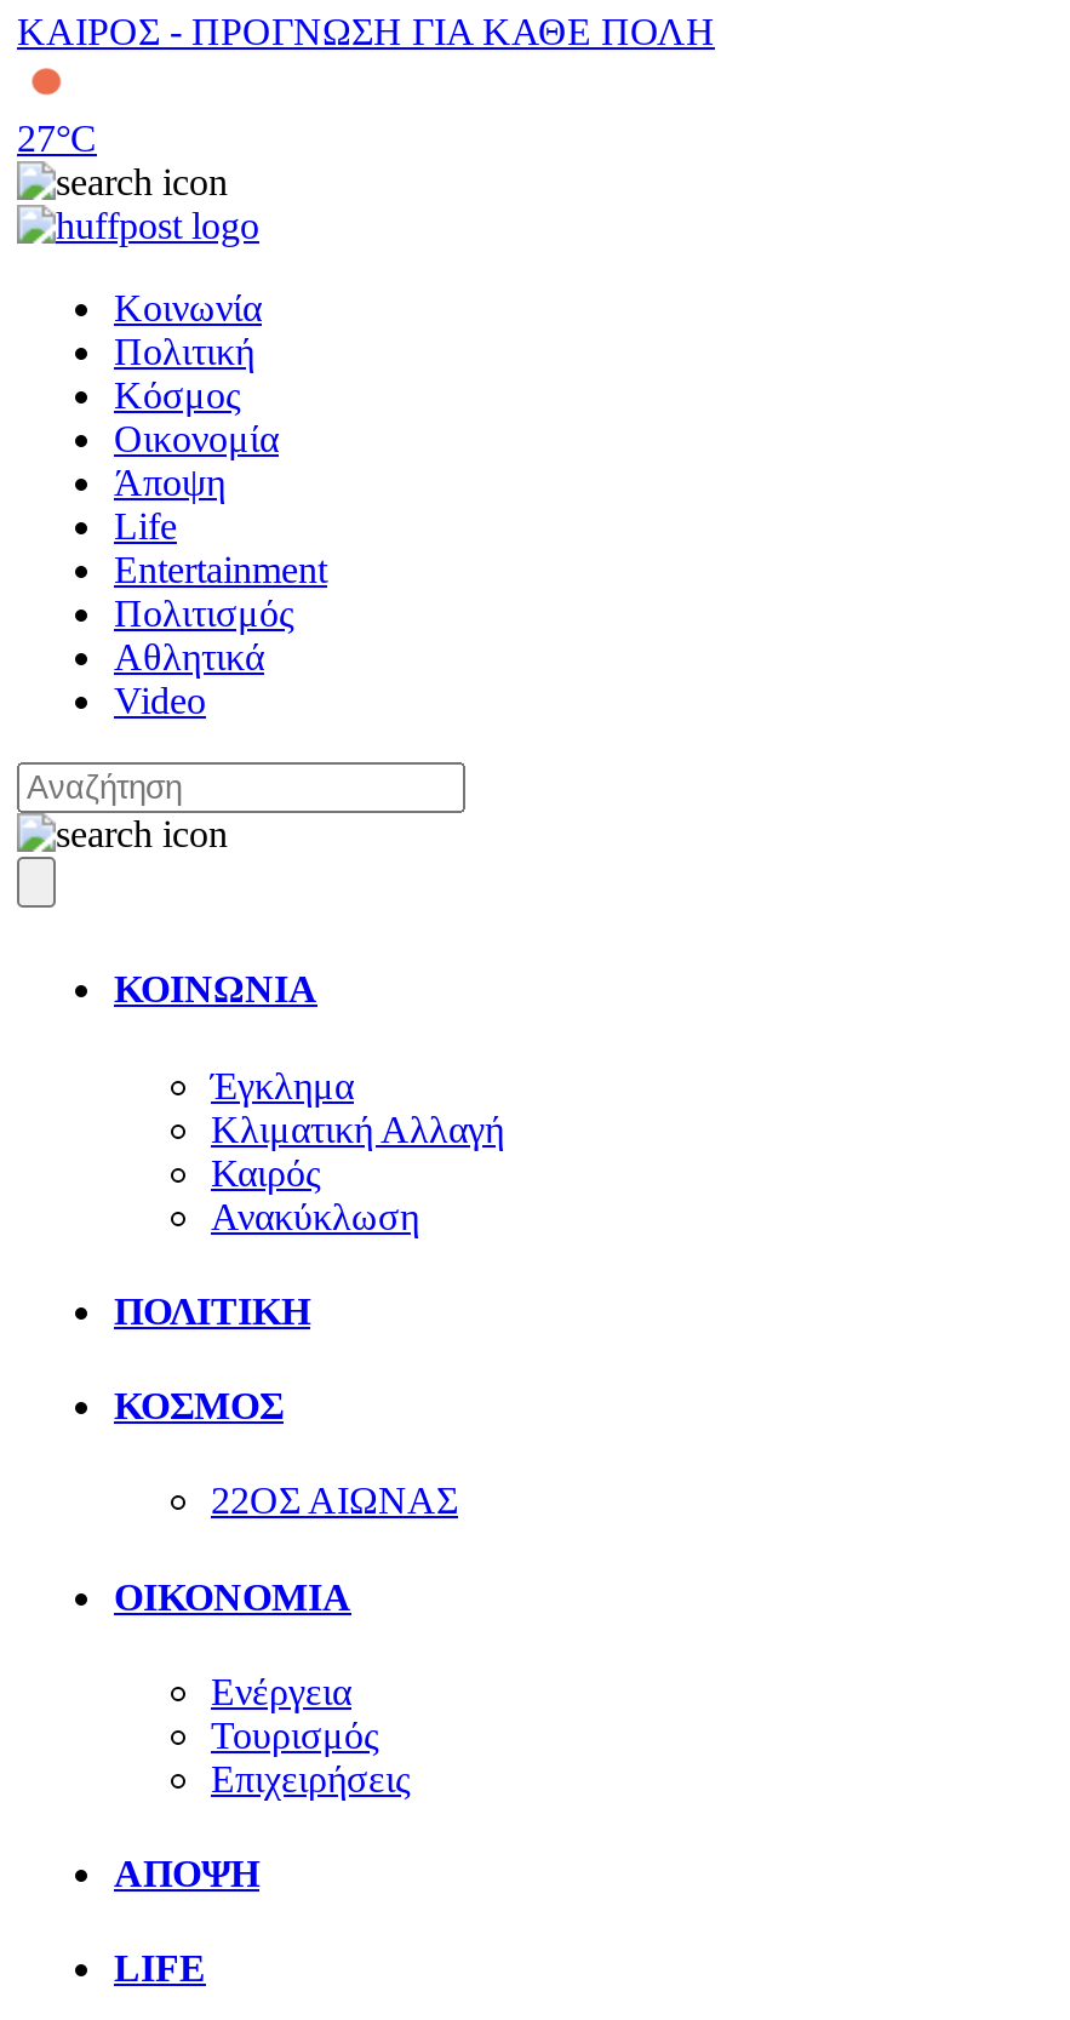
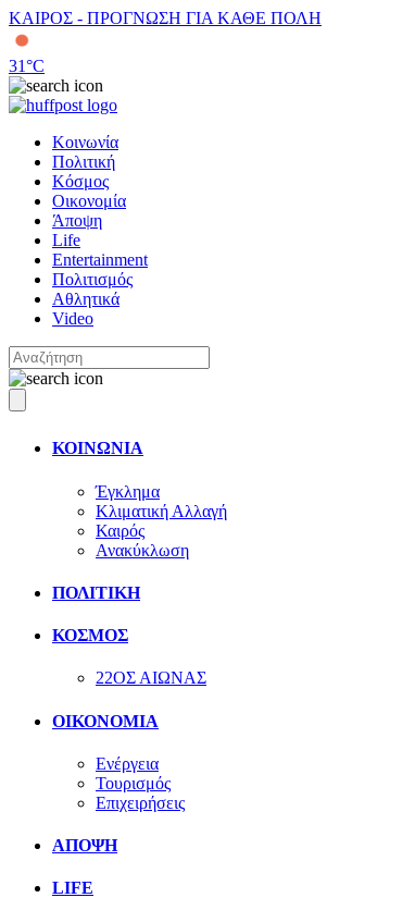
- 27°C
+ 31°C
